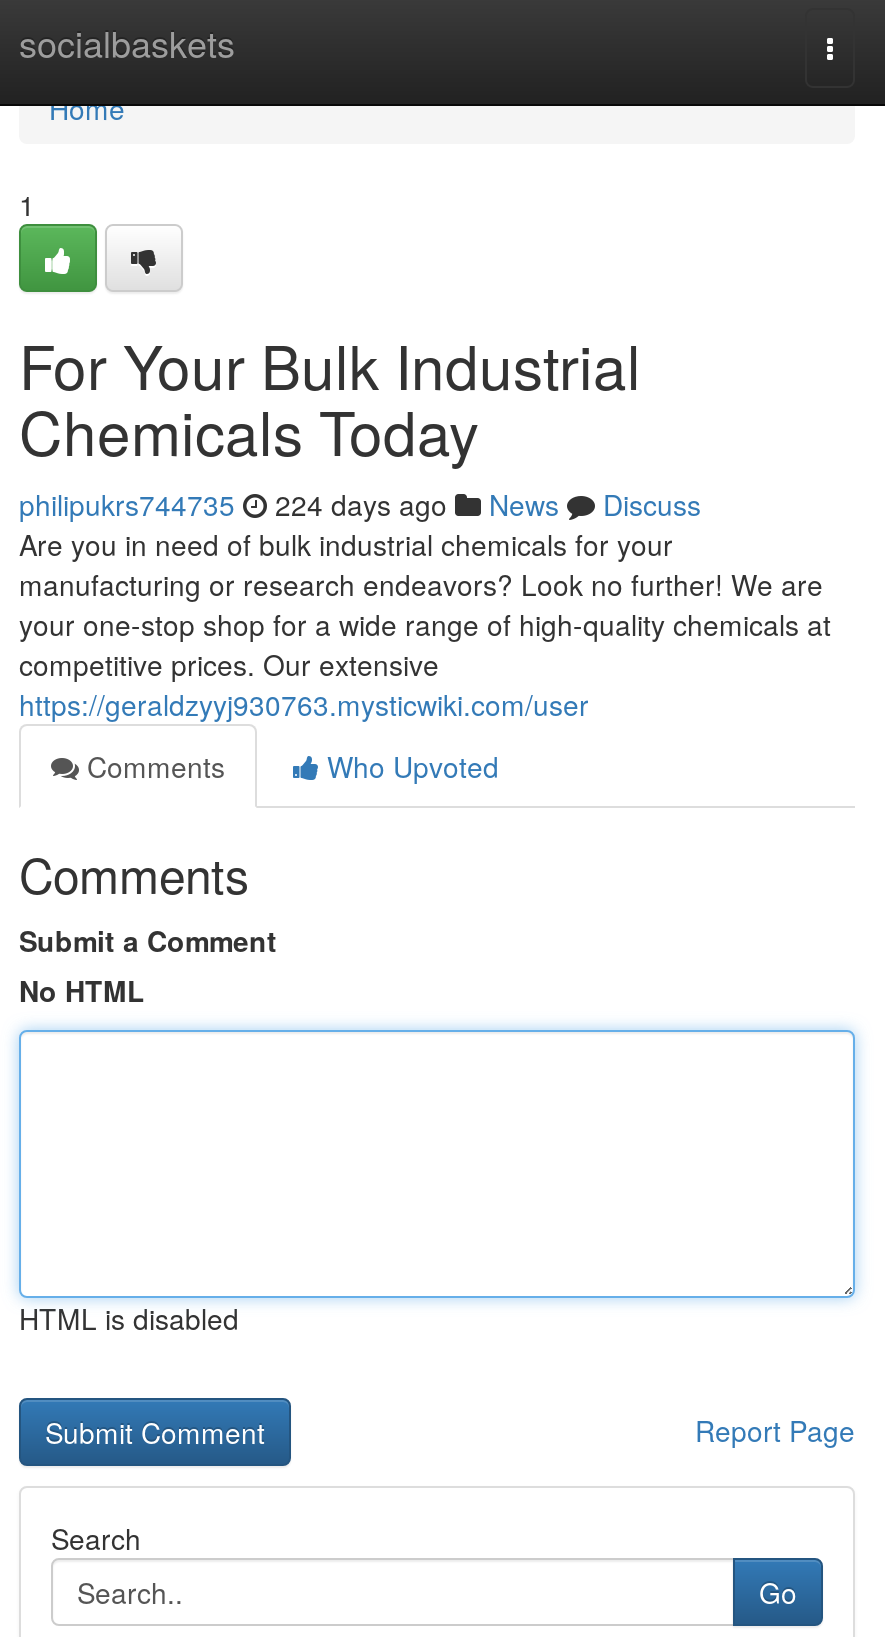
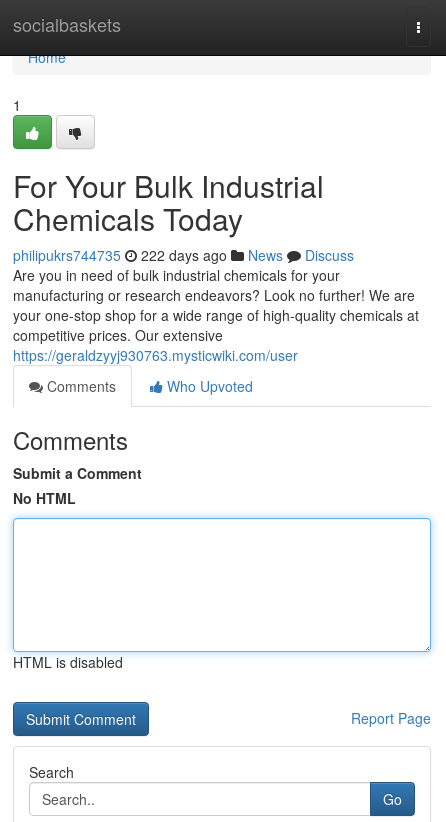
- philipukrs744735 224 days ago News Discuss
+ philipukrs744735 222 days ago News Discuss
